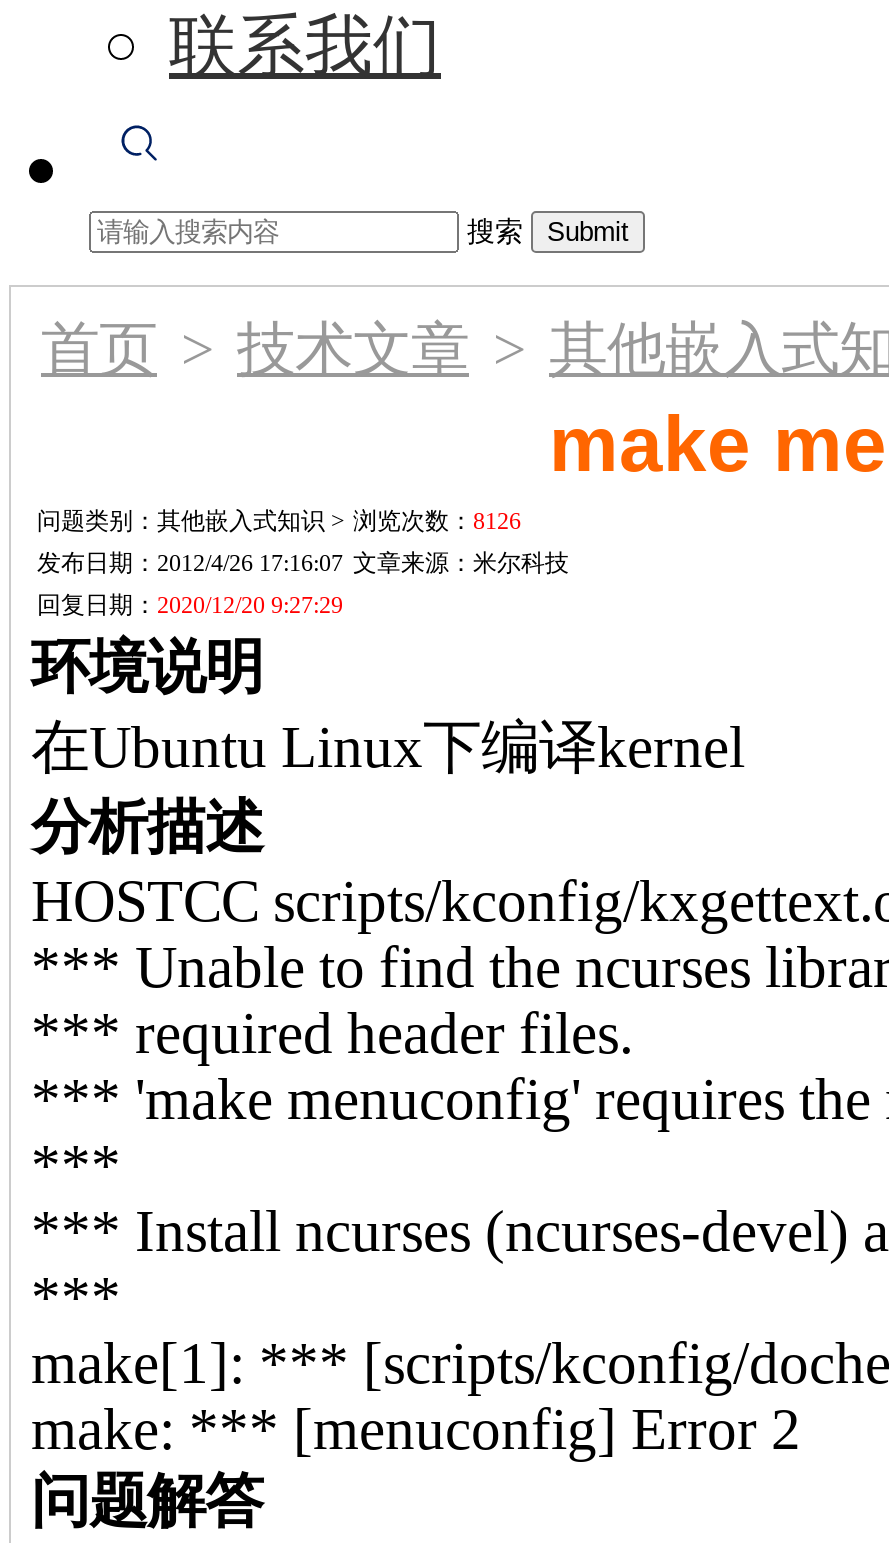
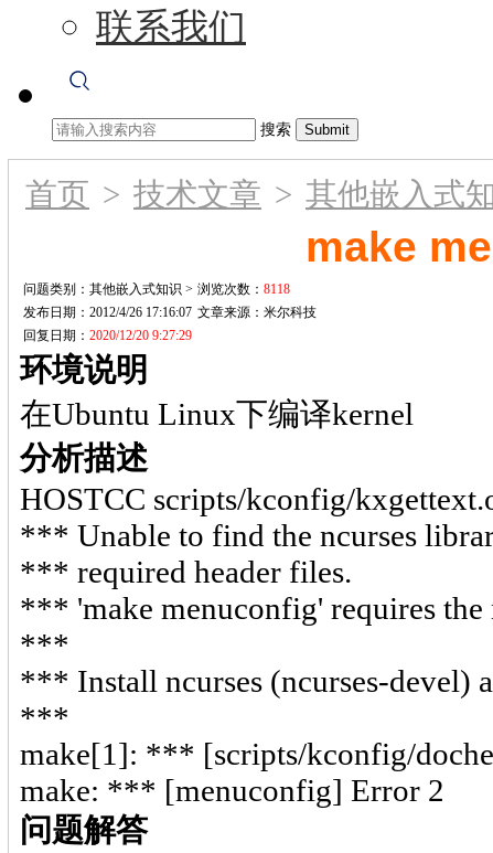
- 问题类别：其他嵌入式知识 > 浏览次数：8126
+ 问题类别：其他嵌入式知识 > 浏览次数：8118
